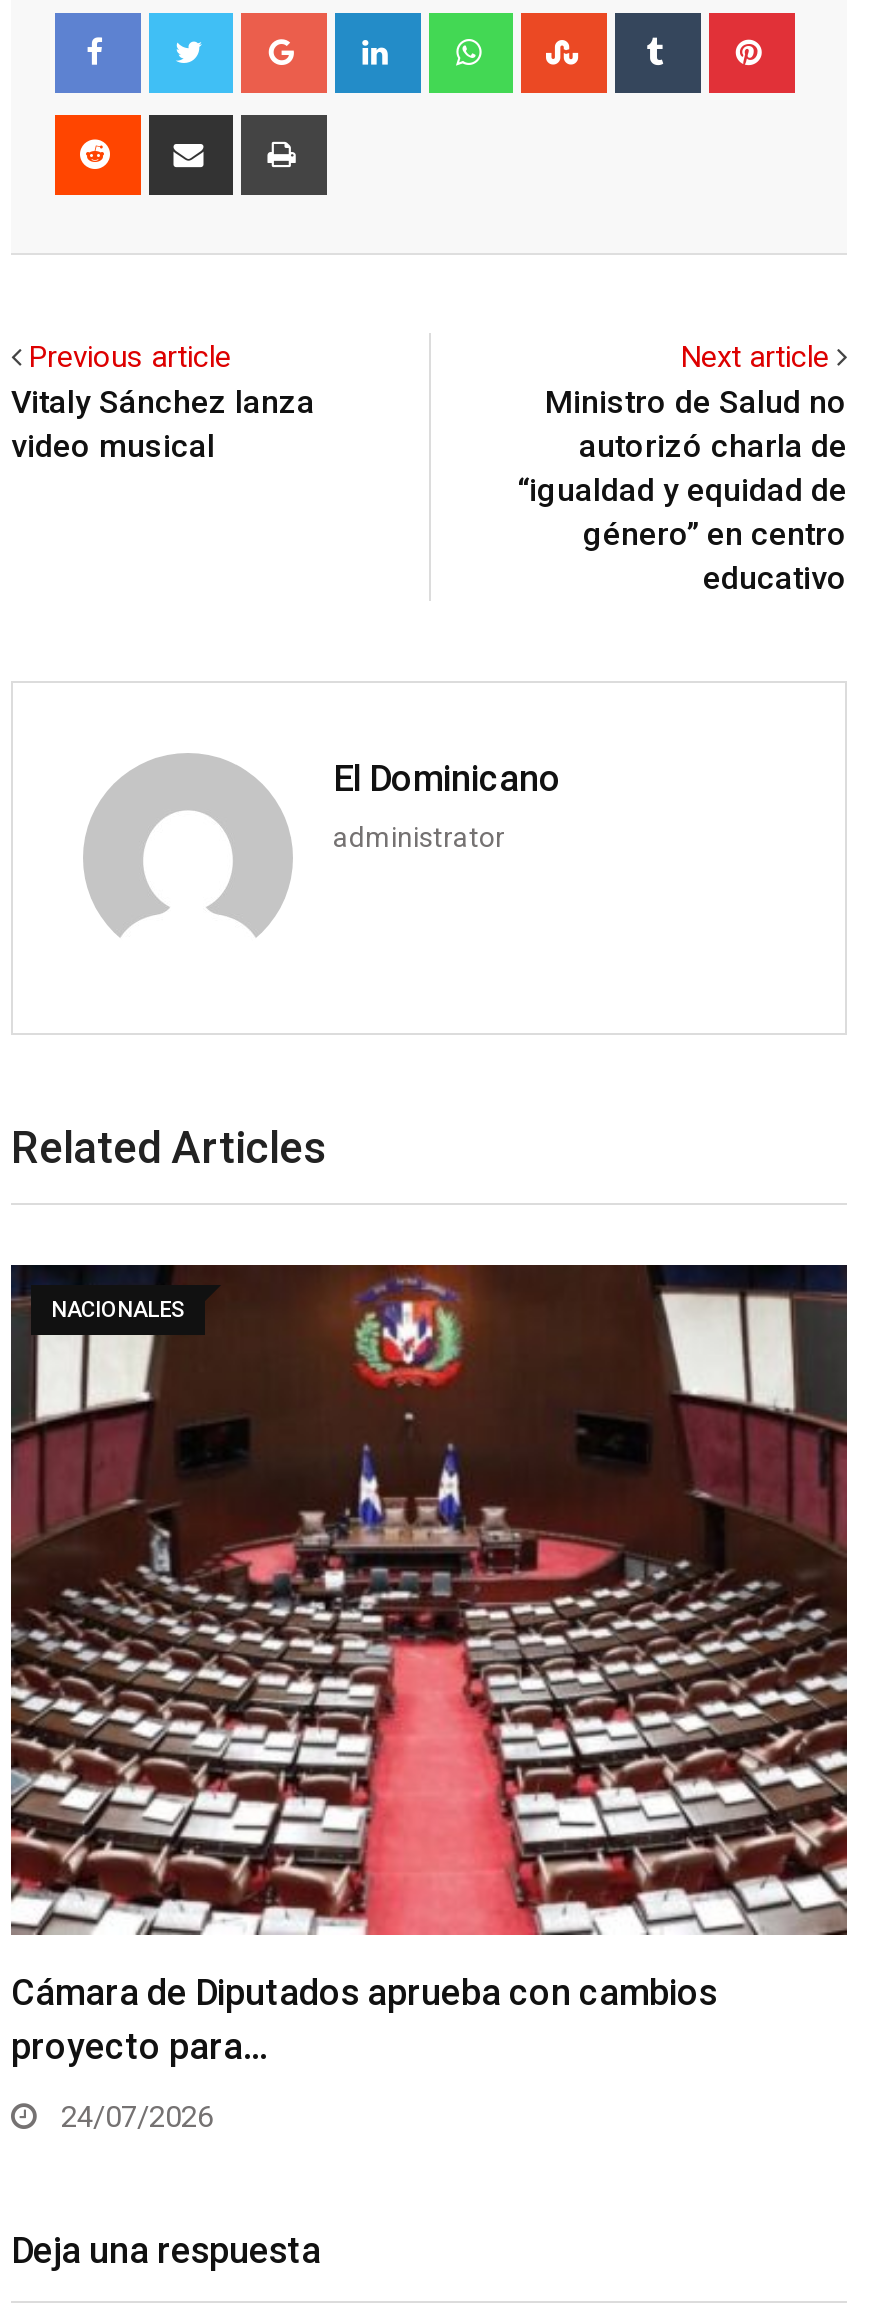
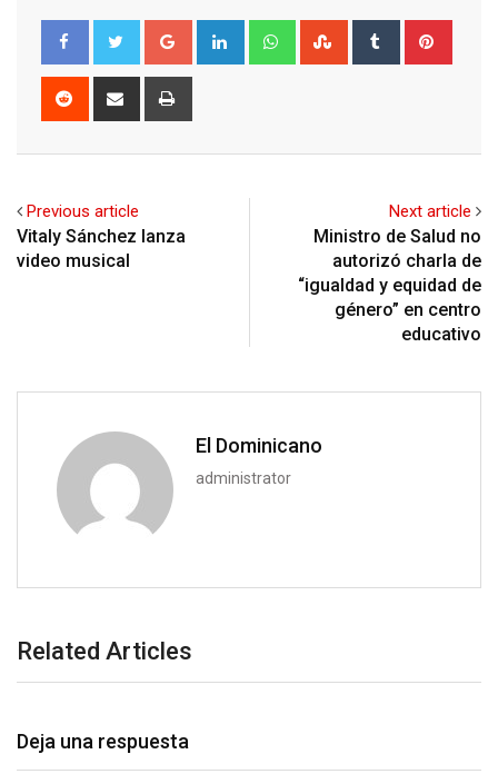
- [image]
- NACIONALES

- Cámara de Diputados aprueba con cambios
- proyecto para…
- 24/07/2026
